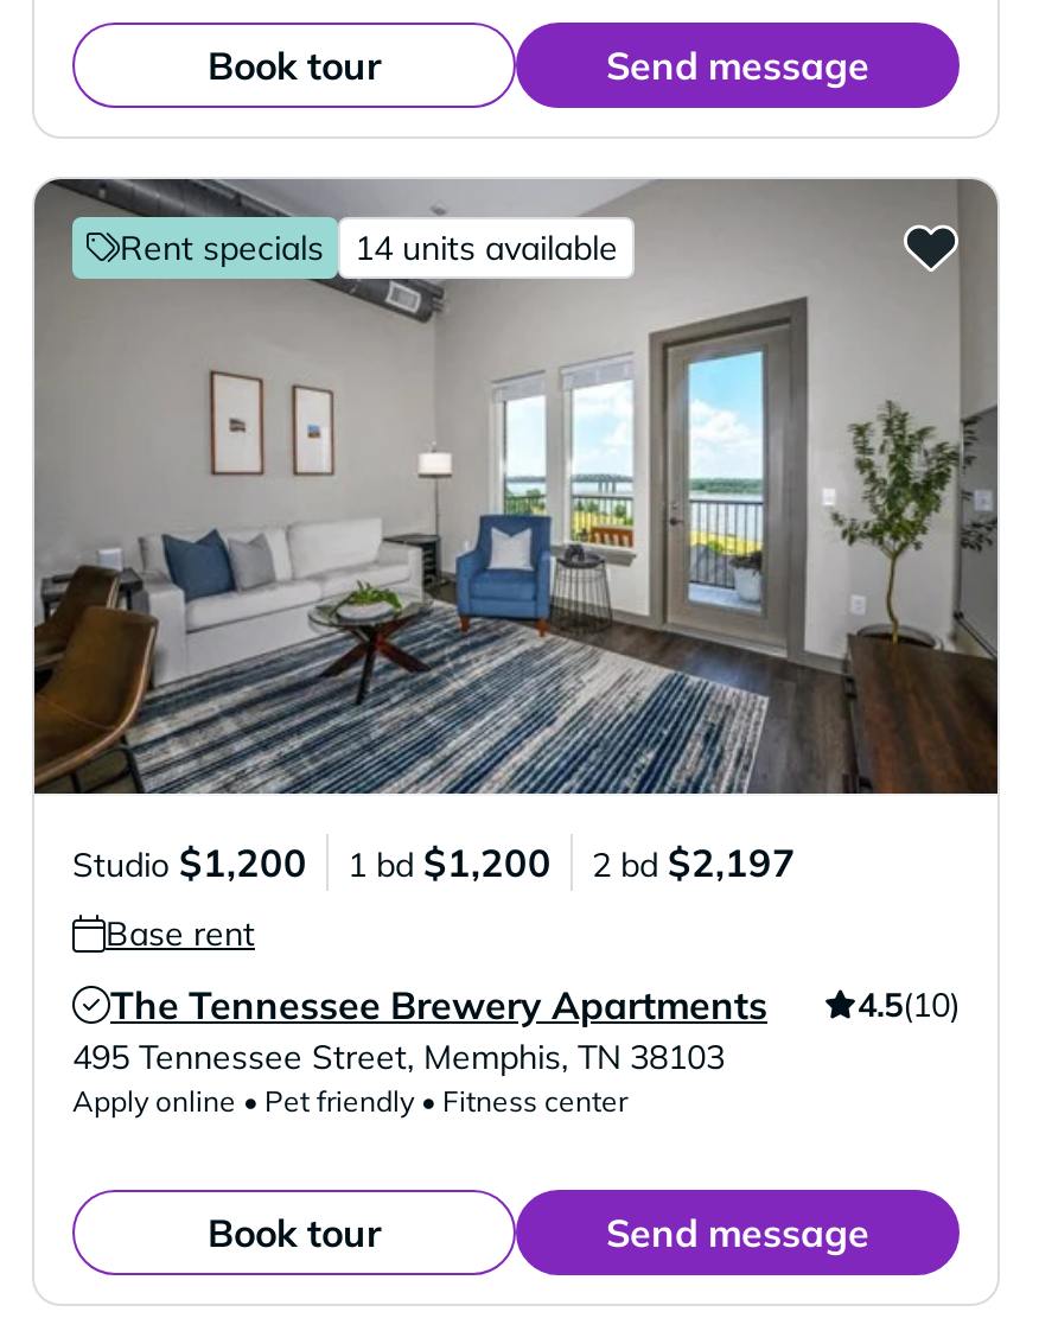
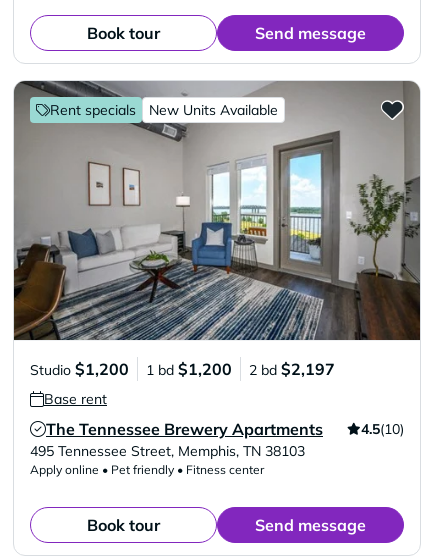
- 14 units available
+ New Units Available
